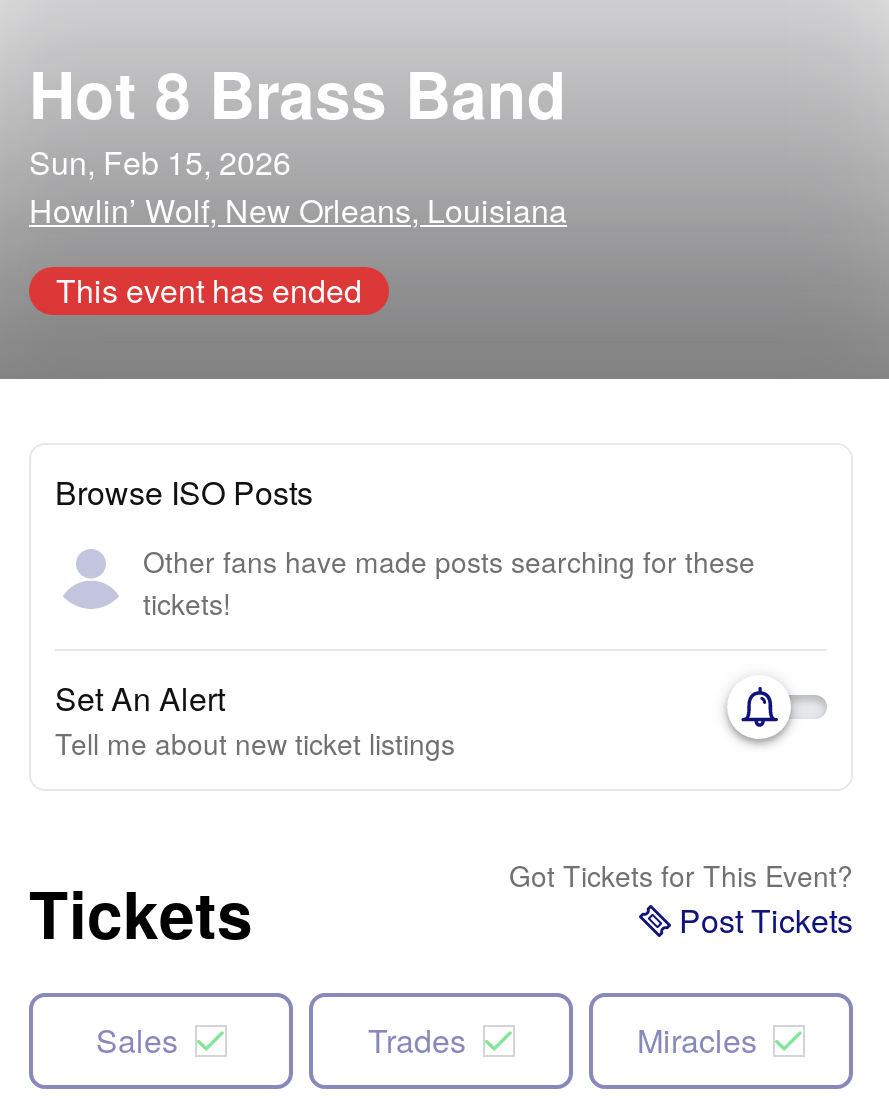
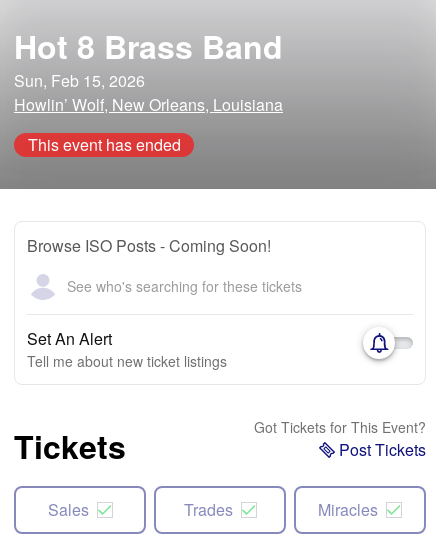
- Browse ISO Posts
+ Browse ISO Posts - Coming Soon!

- Other fans have made posts searching for these
- tickets!
+ See who's searching for these tickets
